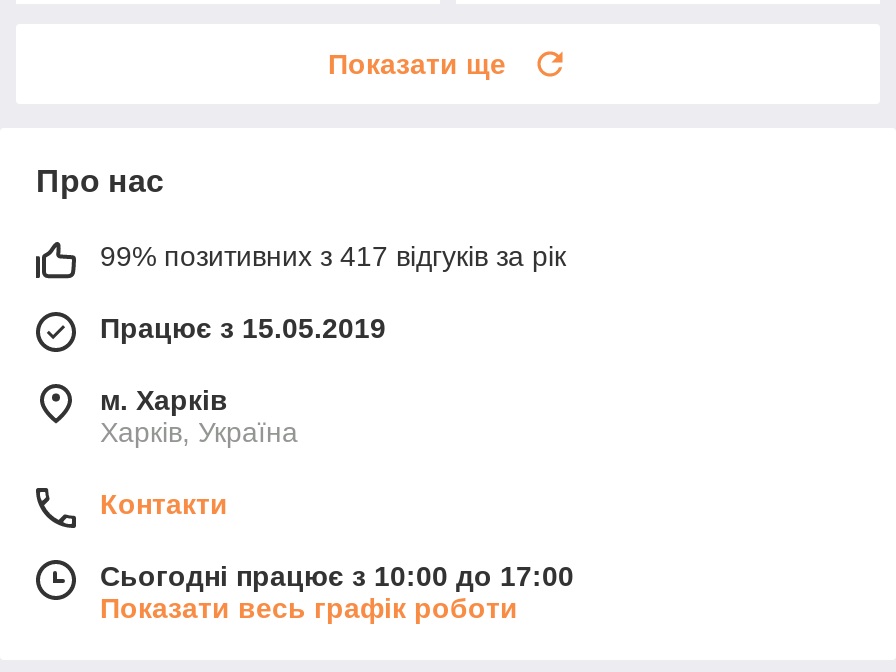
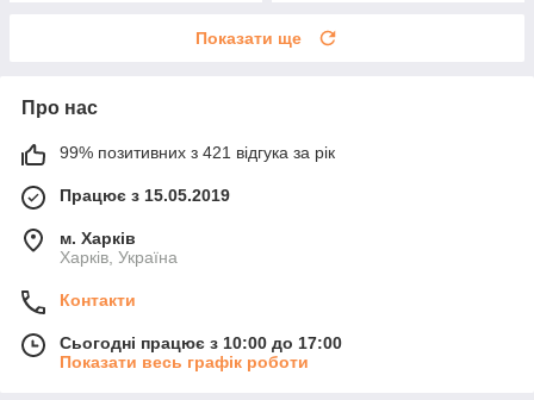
- 99% позитивних з 417 відгуків за рік
+ 99% позитивних з 421 відгука за рік
